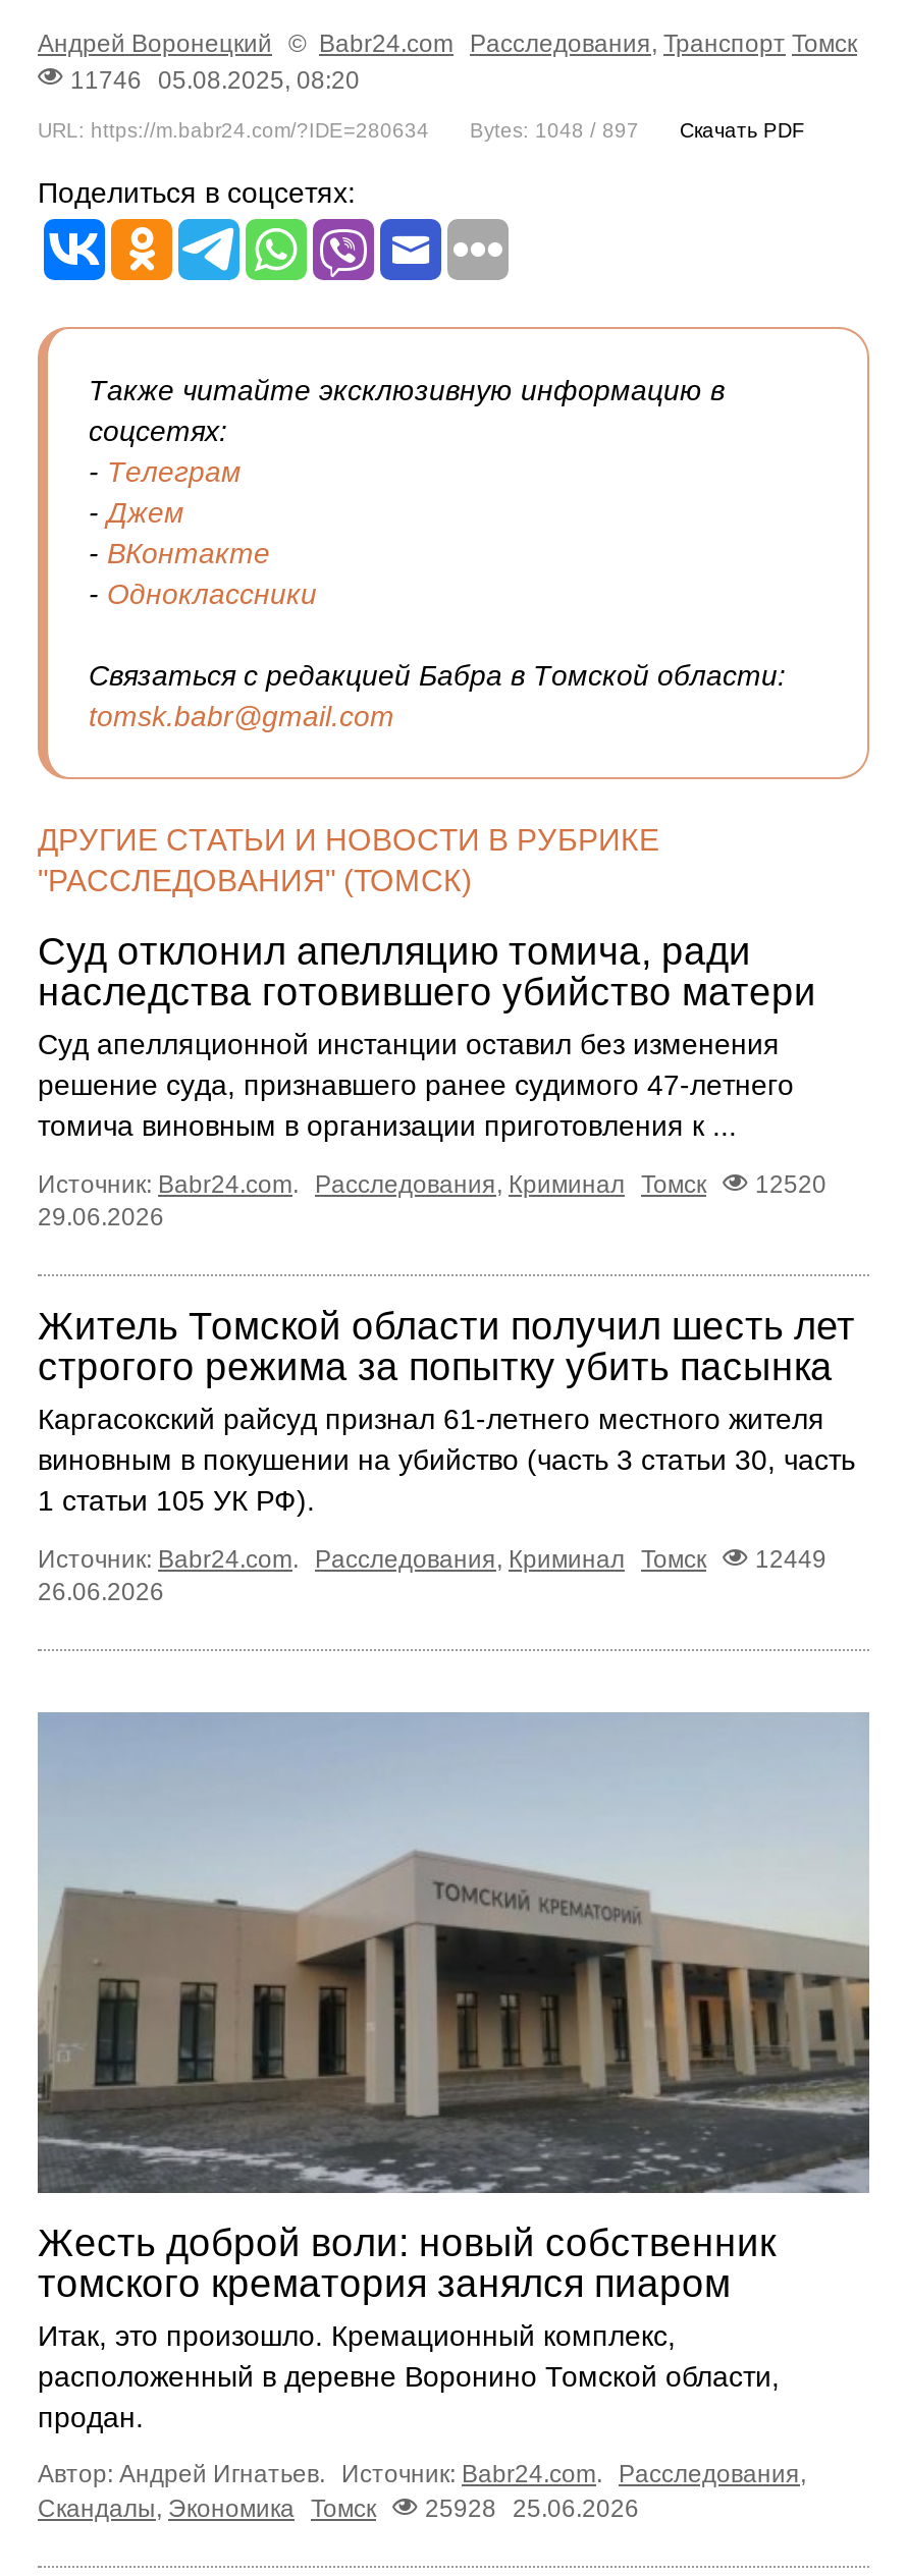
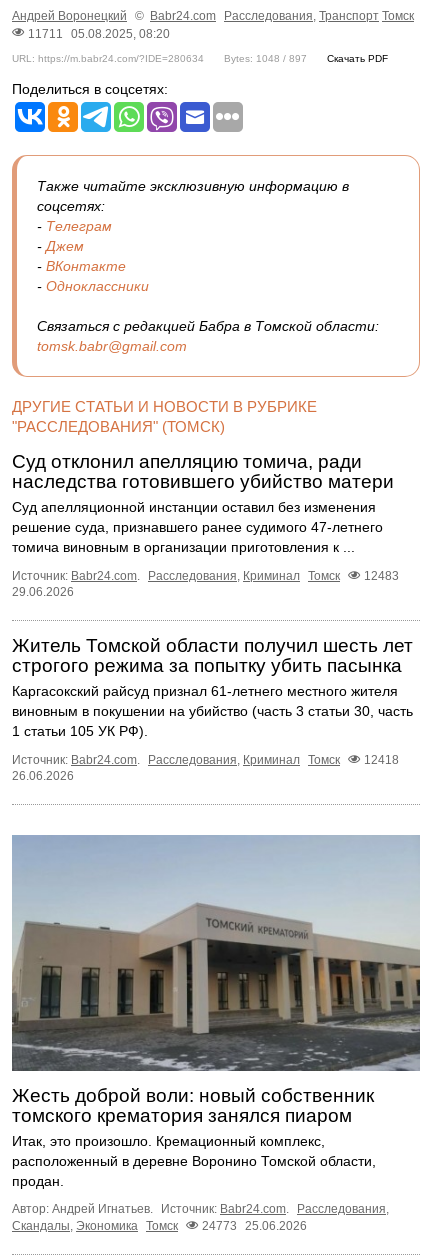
- 11746 05.08.2025, 08:20
+ 11711 05.08.2025, 08:20

- Источник: Babr24.com. Расследования, Криминал Томск 12520
+ Источник: Babr24.com. Расследования, Криминал Томск 12483

- Источник: Babr24.com. Расследования, Криминал Томск 12449
+ Источник: Babr24.com. Расследования, Криминал Томск 12418

- Скандалы, Экономика Томск 25928 25.06.2026
+ Скандалы, Экономика Томск 24773 25.06.2026
